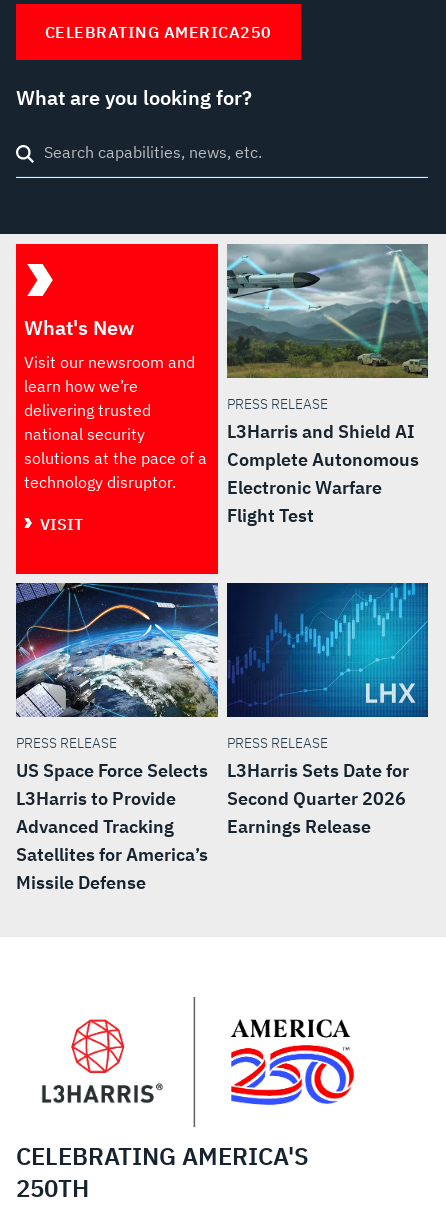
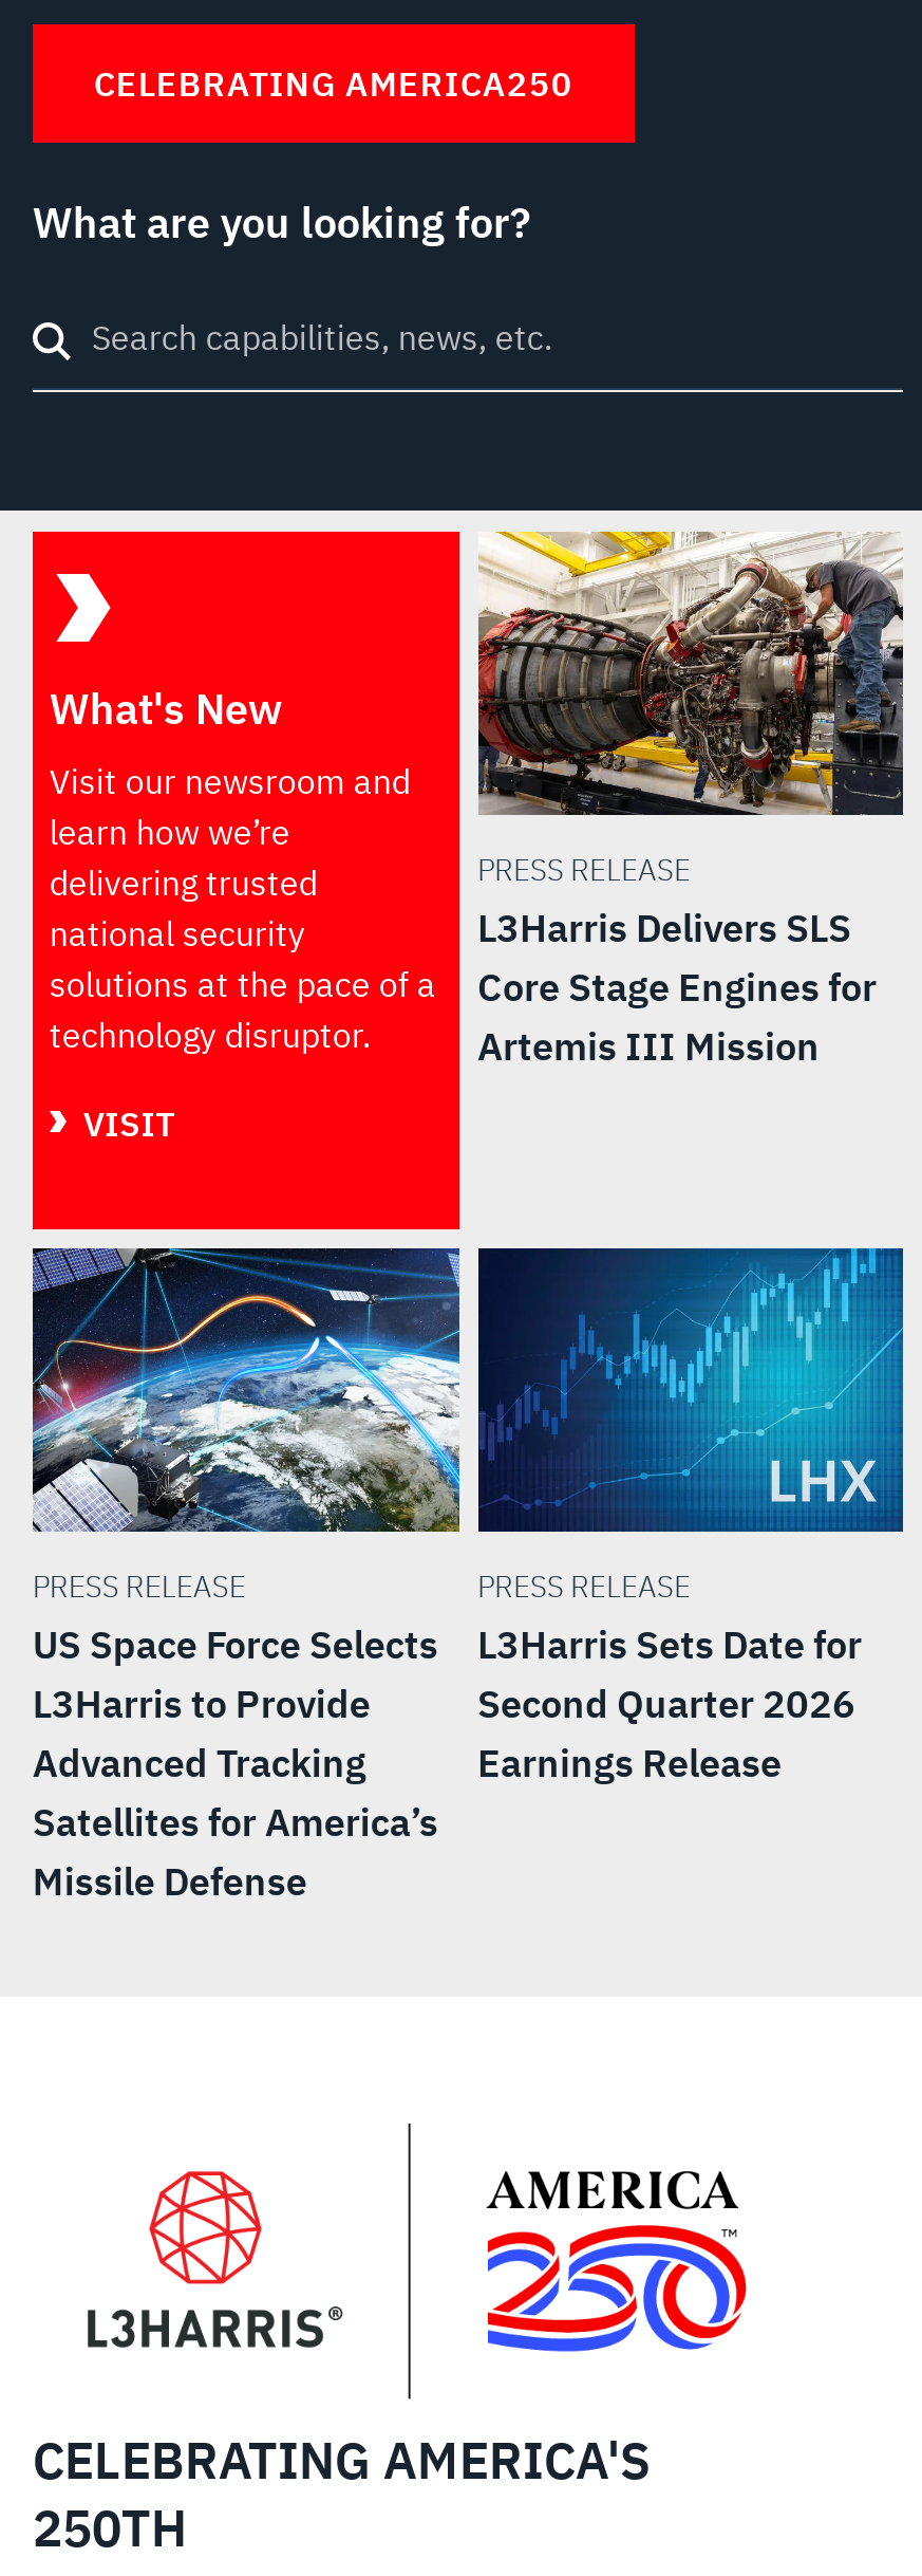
- [image]
+ [image]

- L3Harris and Shield AI
- Complete Autonomous
- Electronic Warfare
- Flight Test
+ L3Harris Delivers SLS
+ Core Stage Engines for
+ Artemis III Mission
